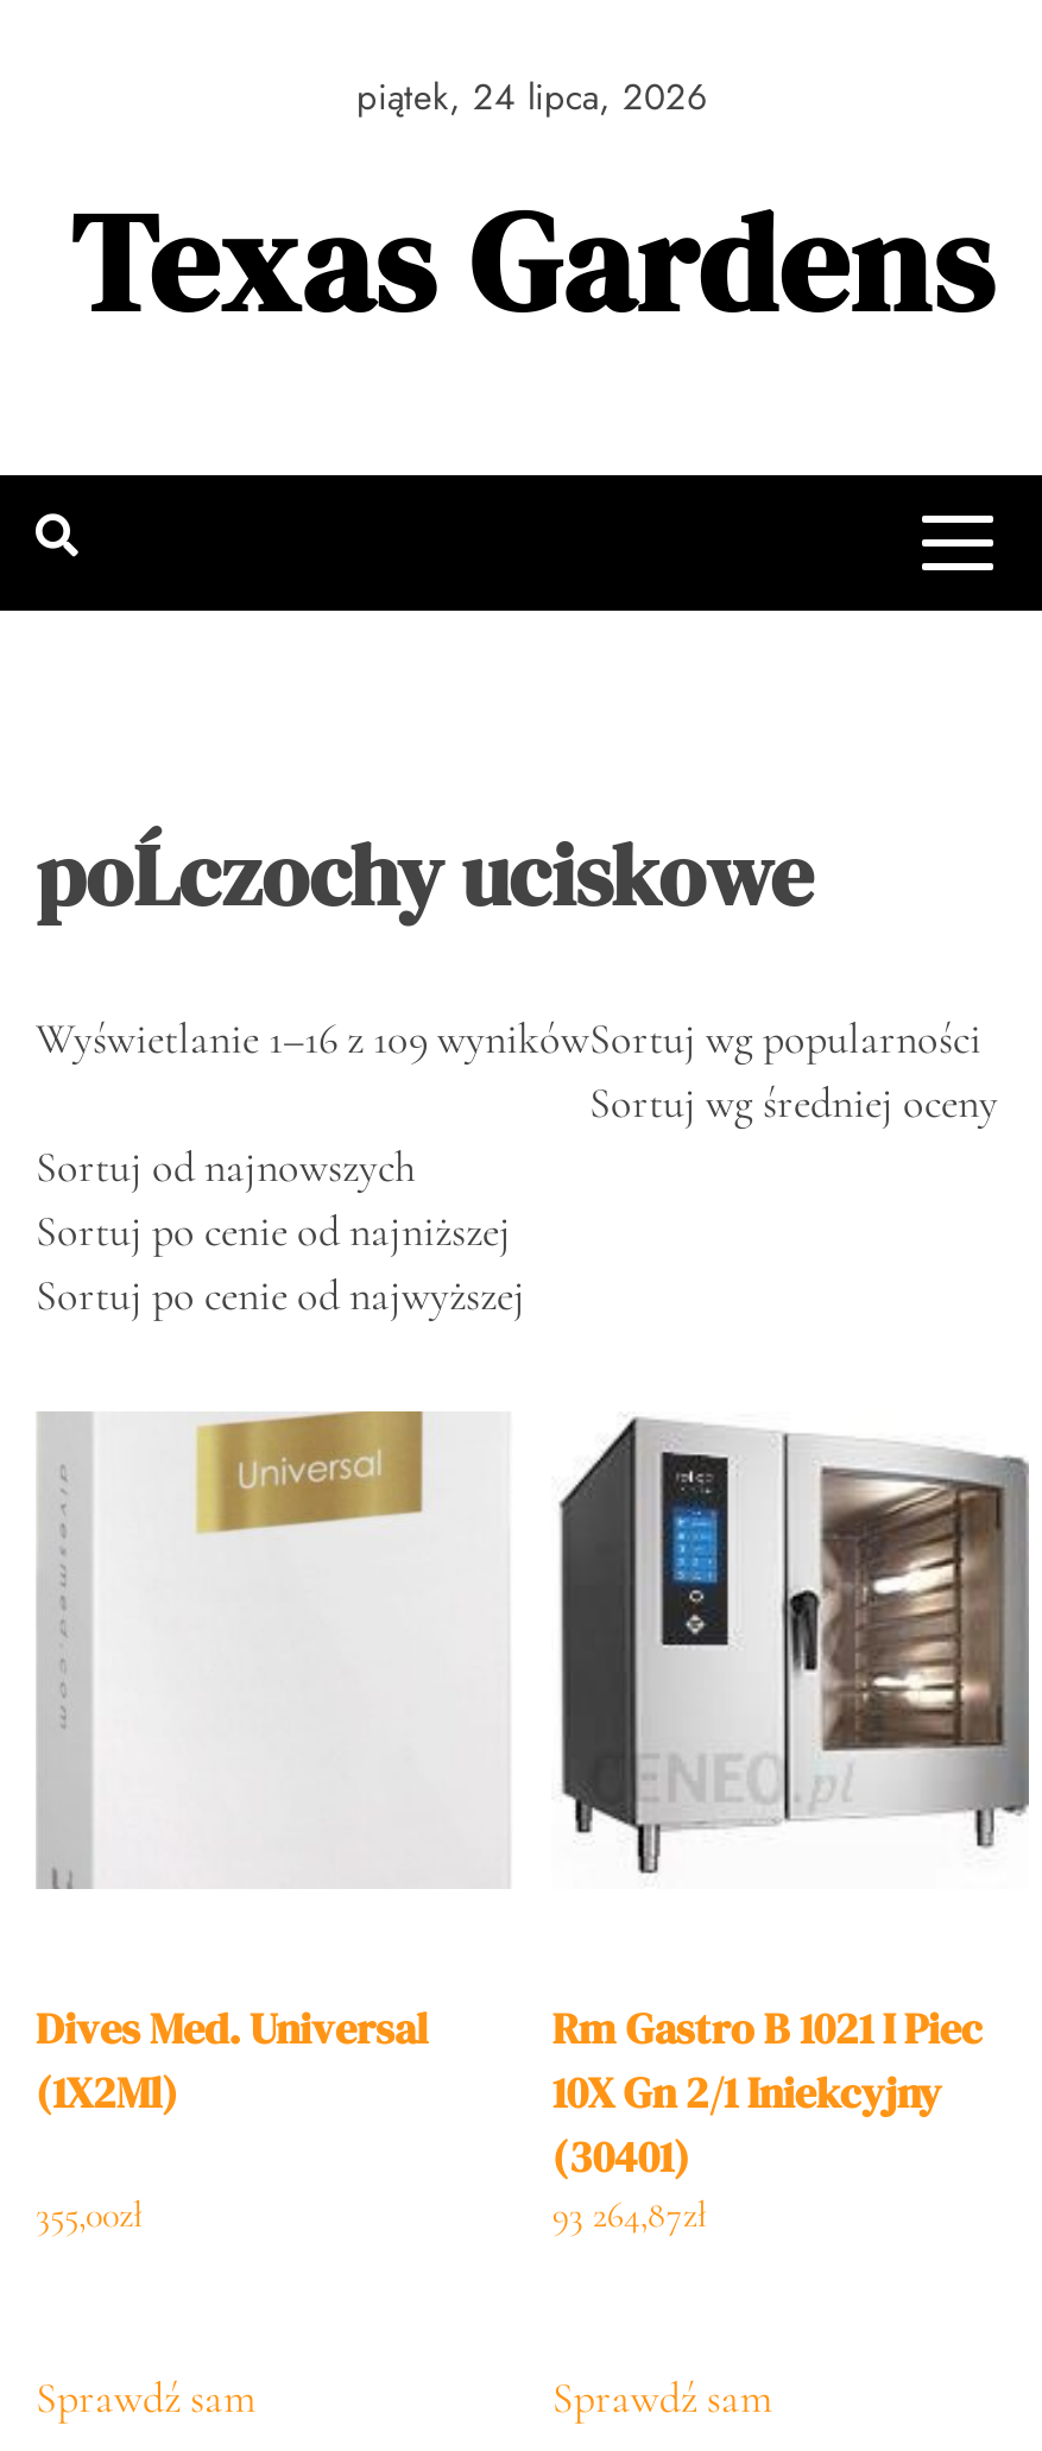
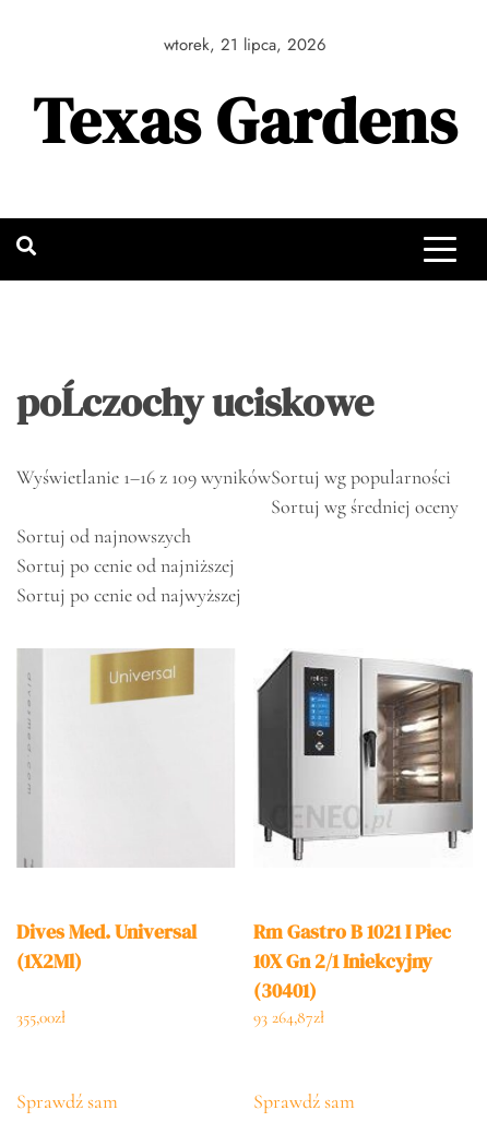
- piątek, 24 lipca, 2026
+ wtorek, 21 lipca, 2026
